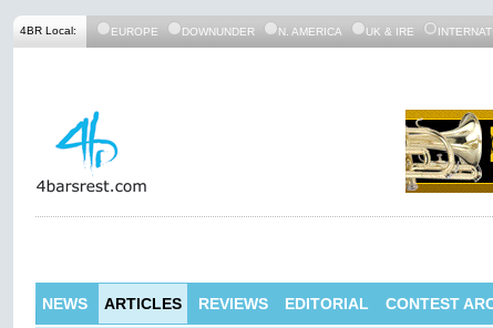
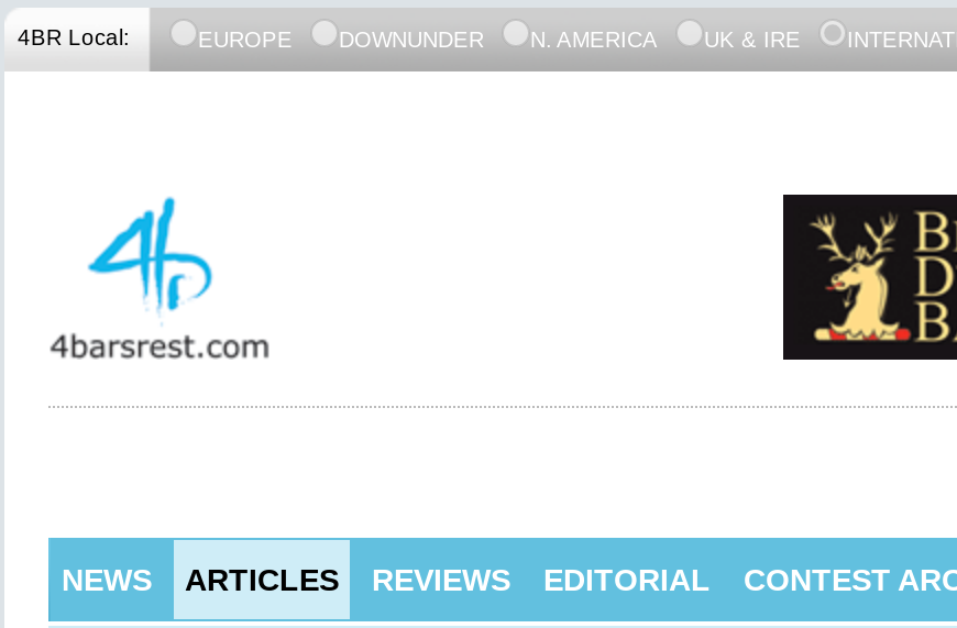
- [image]
+ [image]
